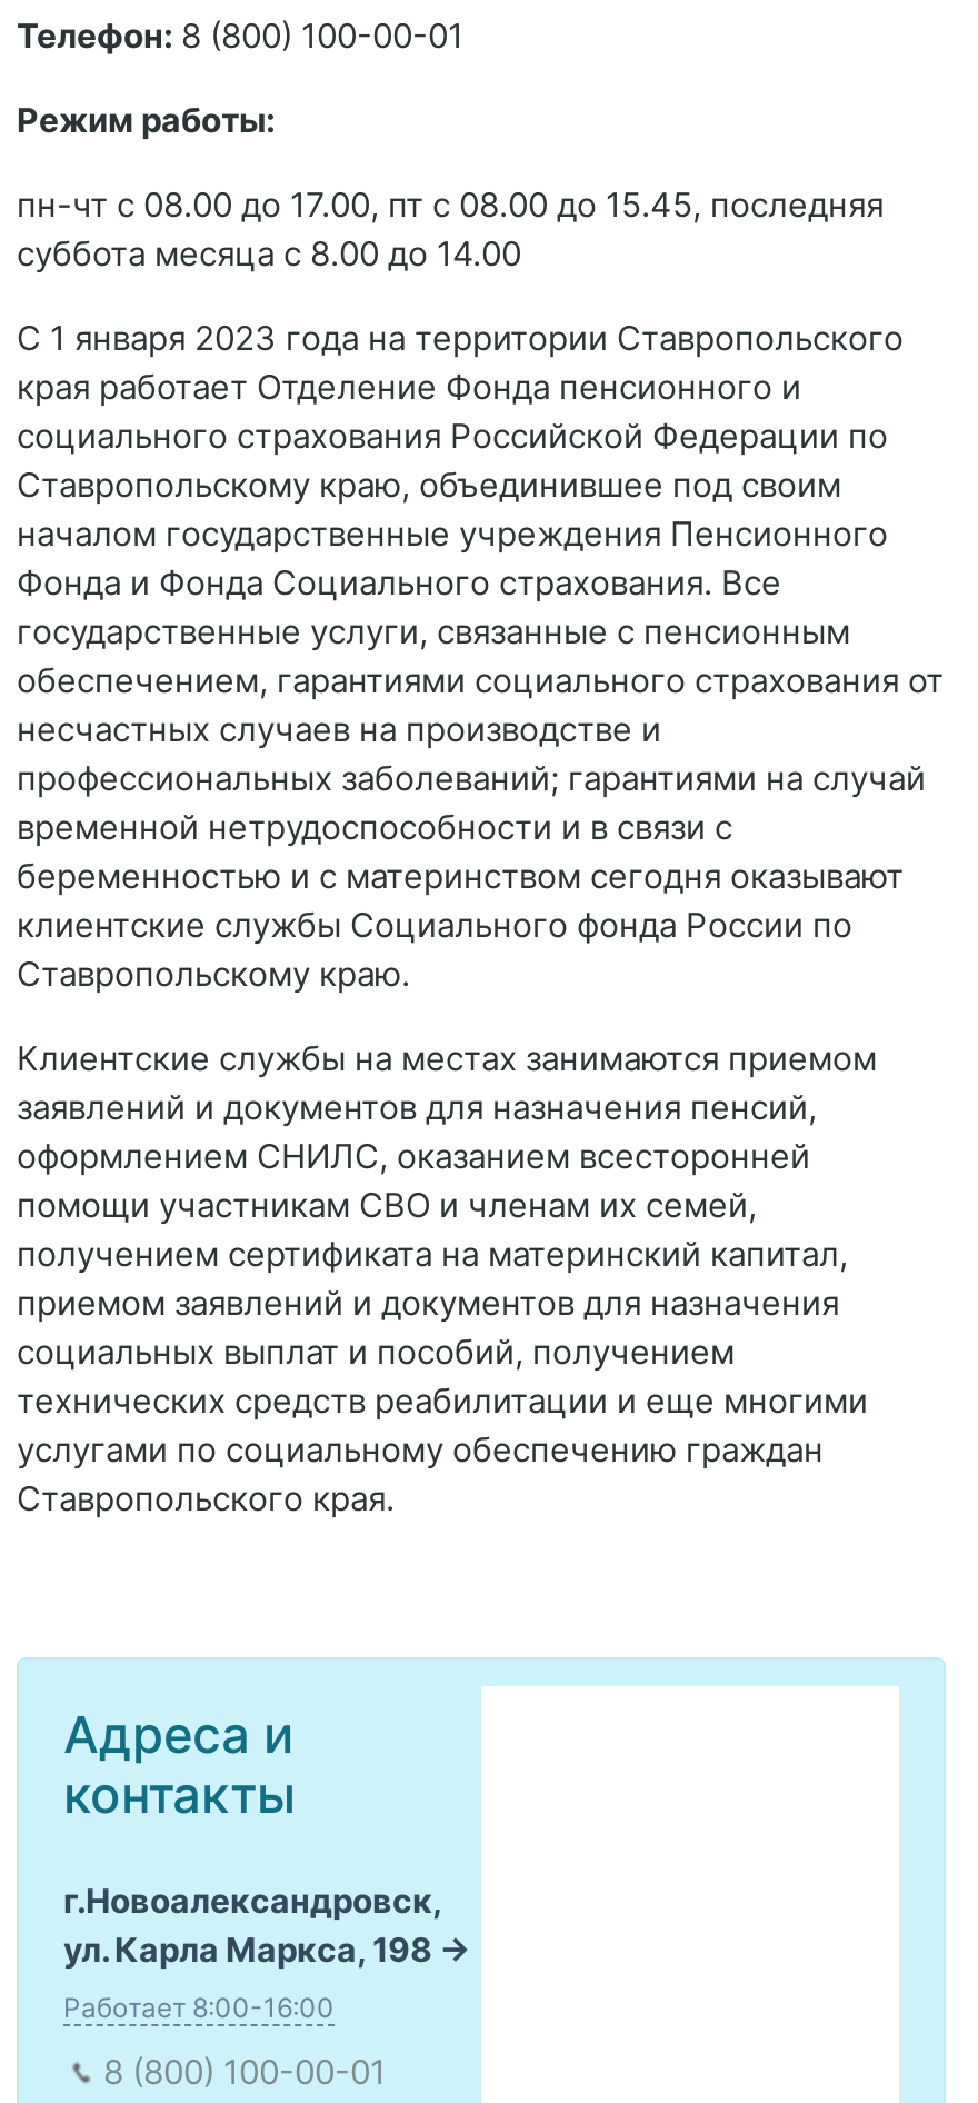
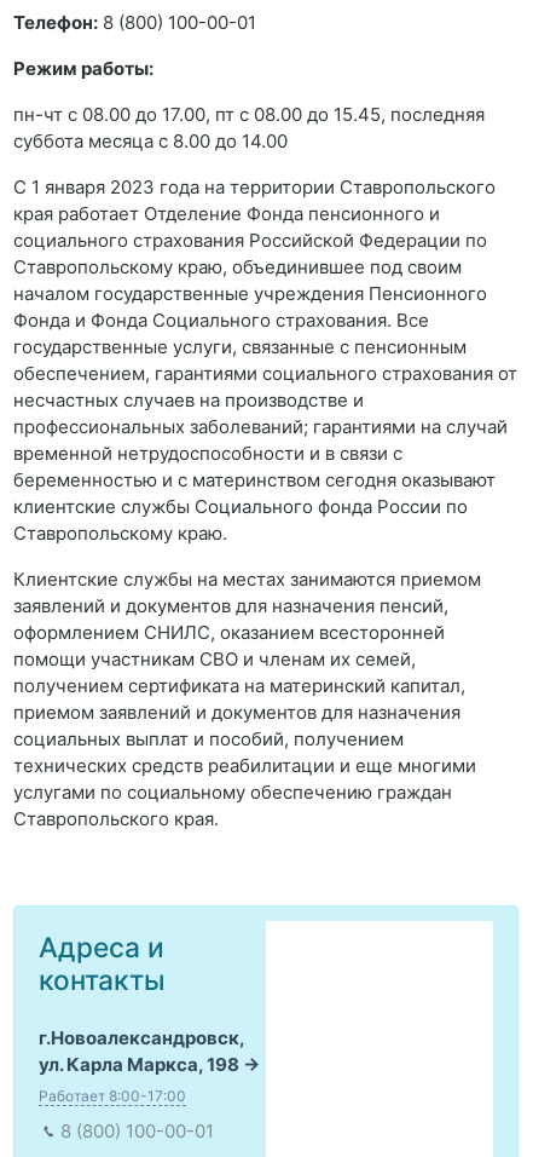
- Работает 8:00-16:00
+ Работает 8:00-17:00
